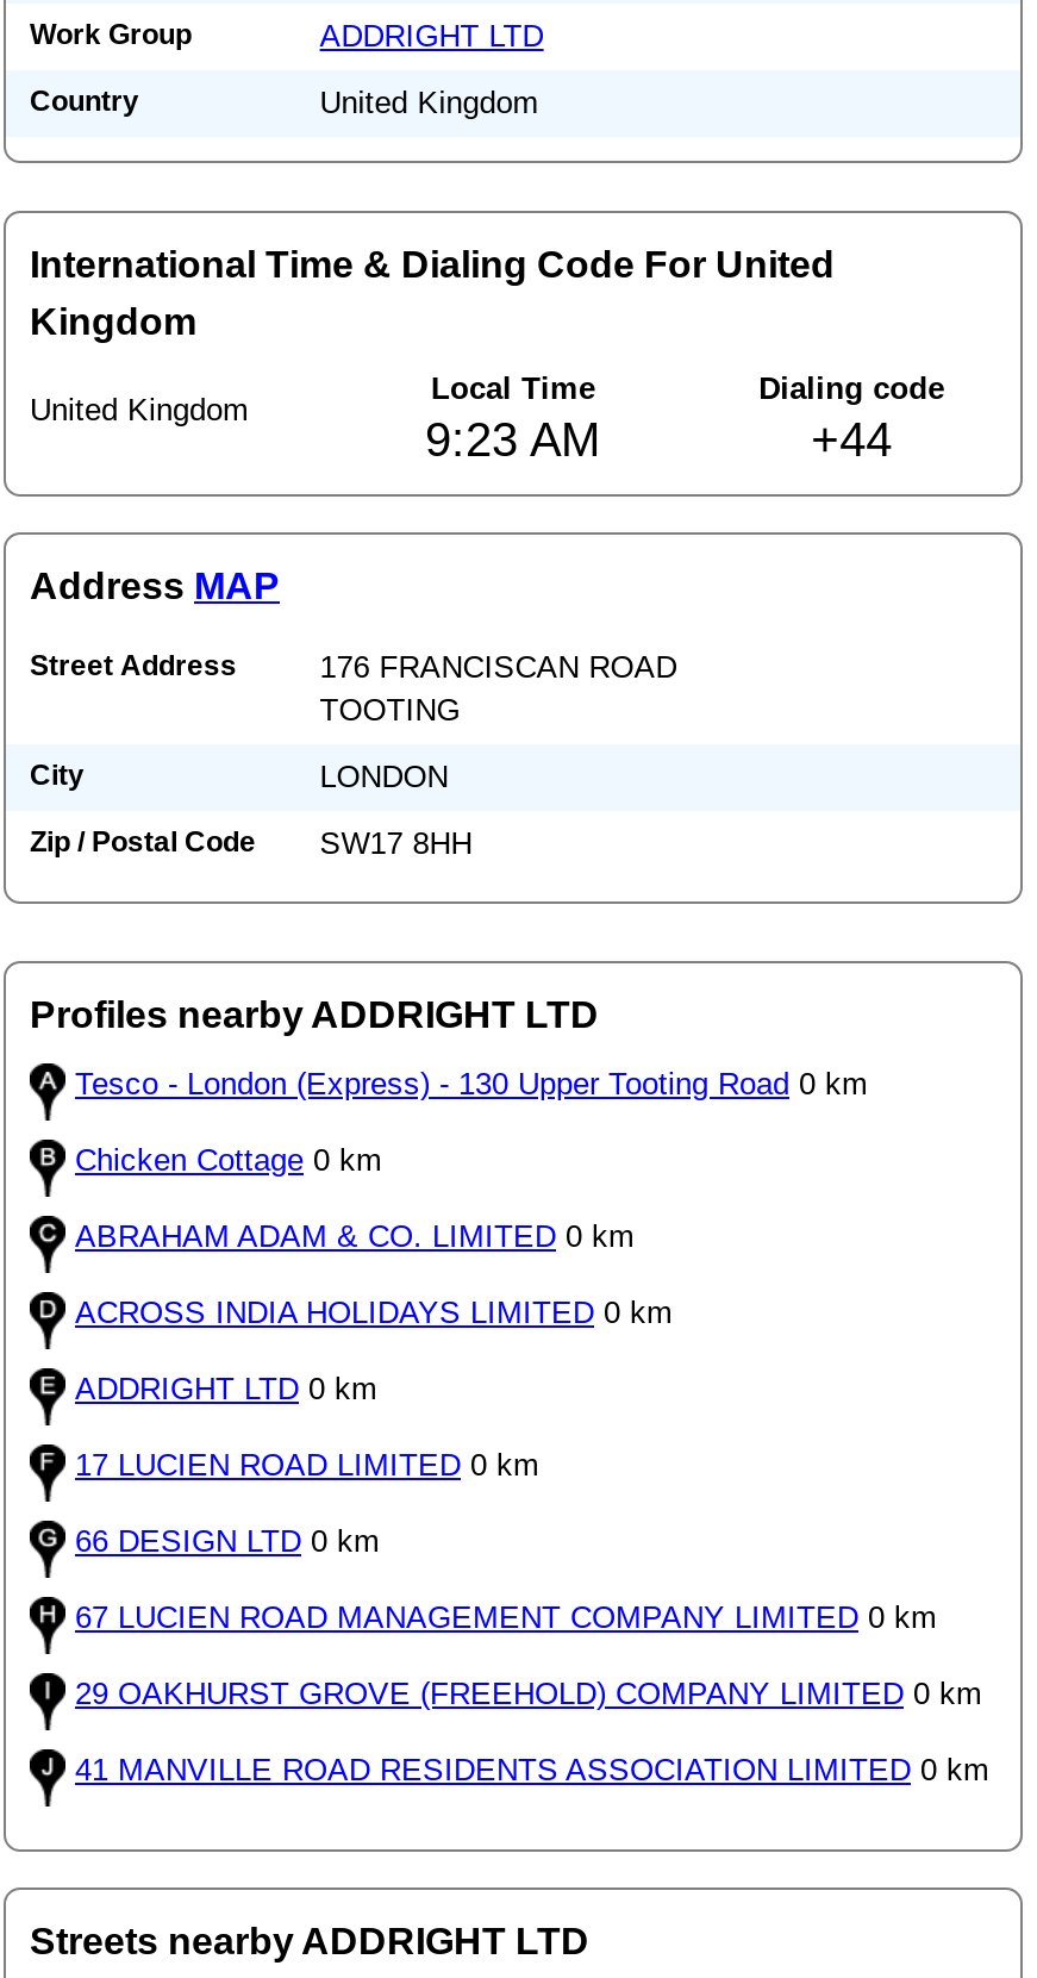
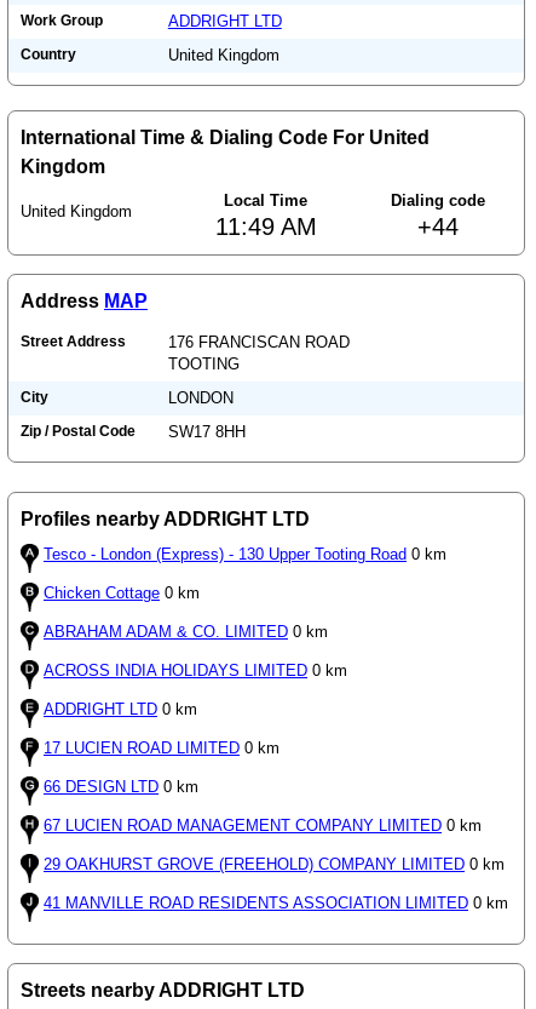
- 9:23 AM
+ 11:49 AM
